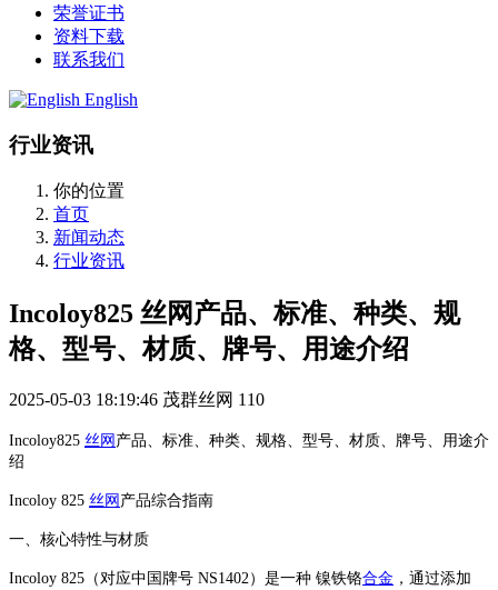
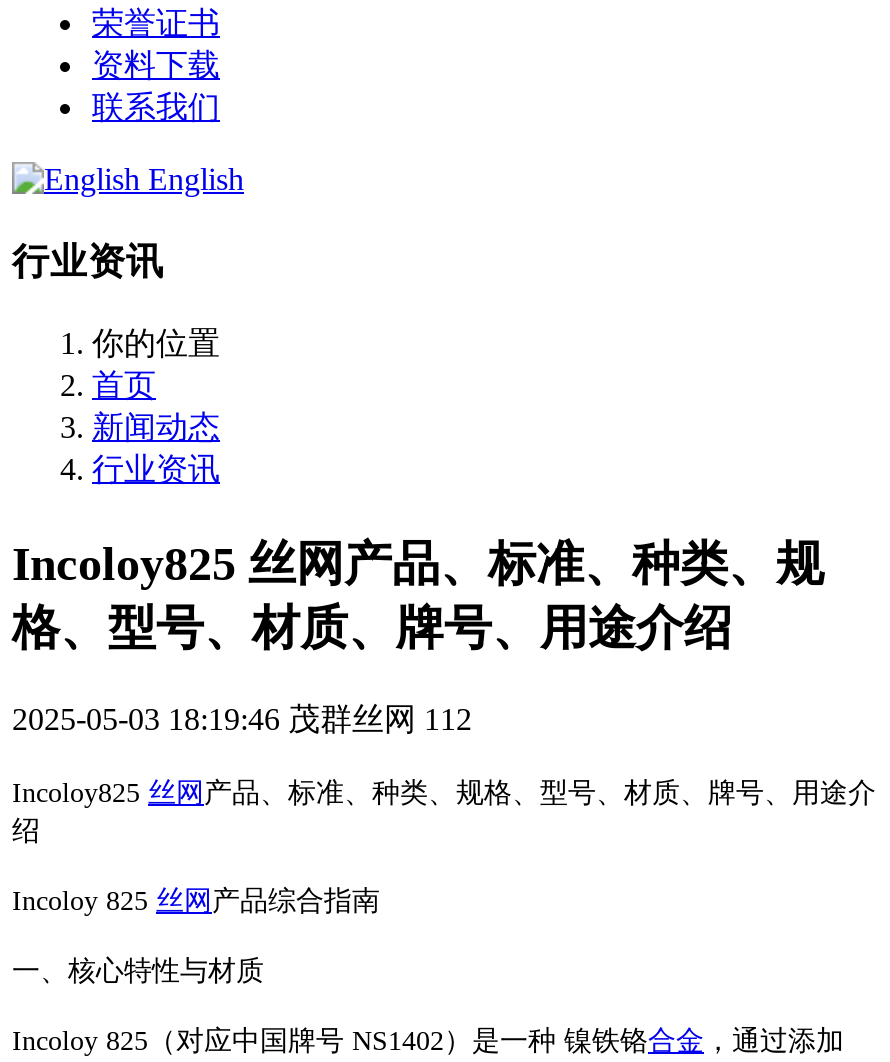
- 2025-05-03 18:19:46 茂群丝网 110
+ 2025-05-03 18:19:46 茂群丝网 112
